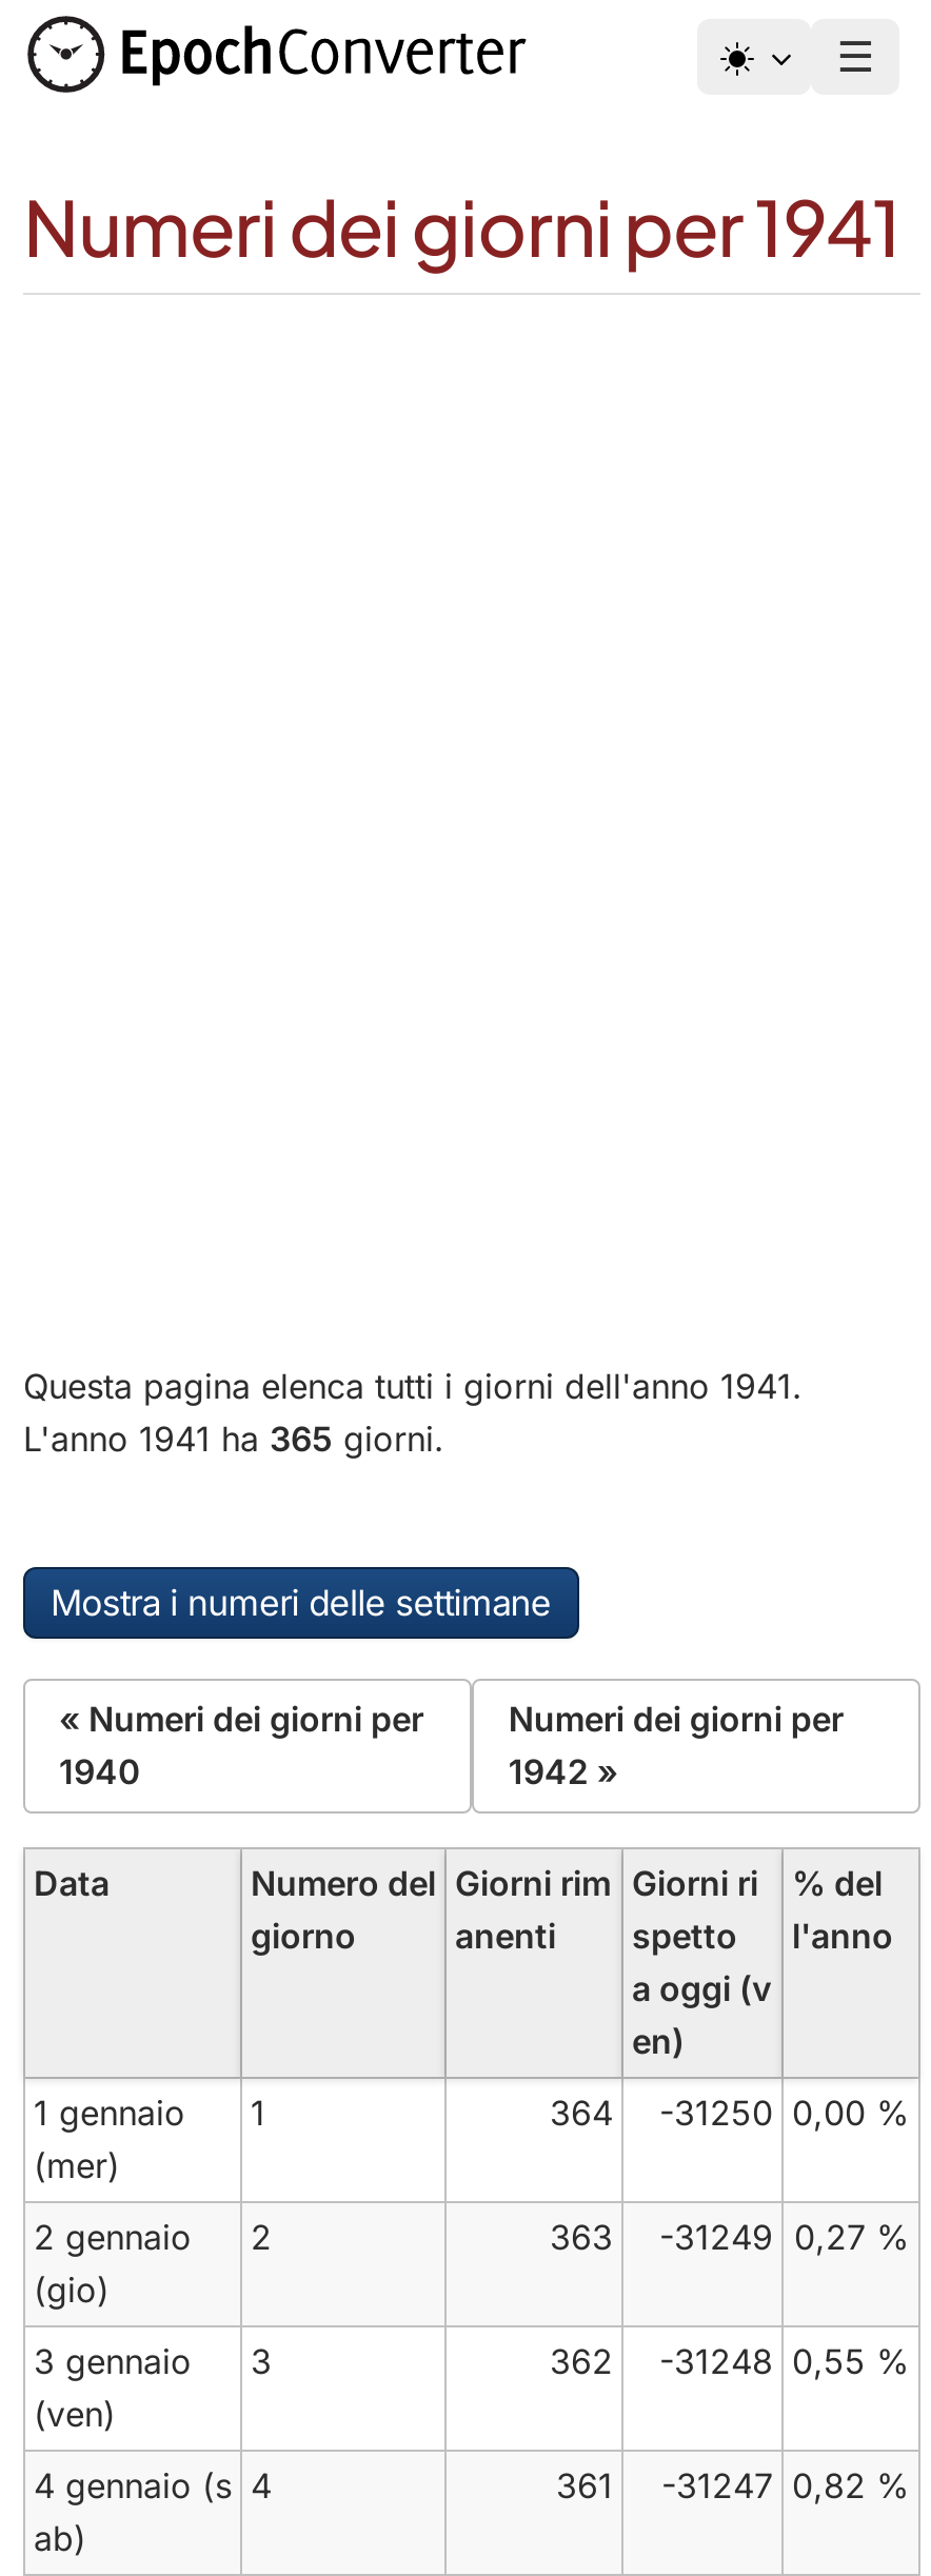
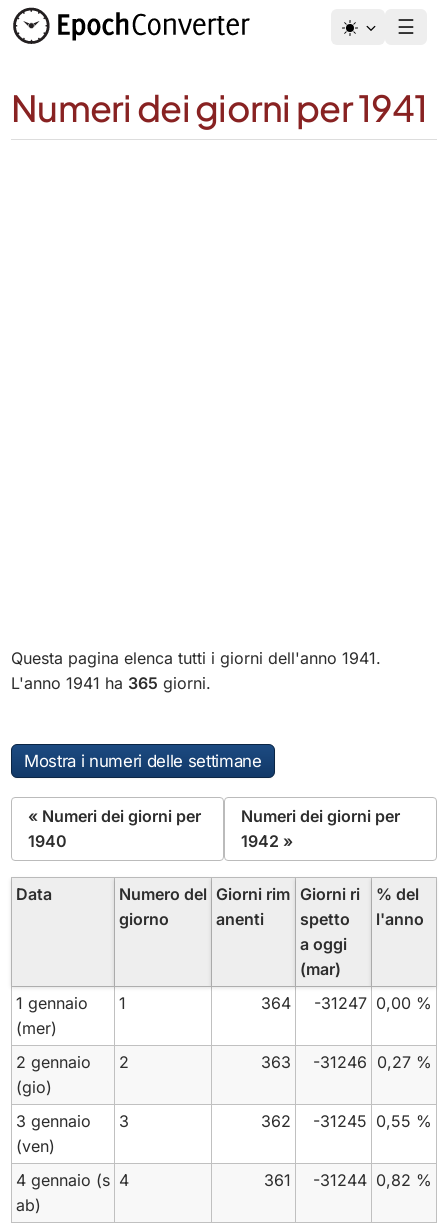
- a oggi (v
- en)
+ a oggi
+ (mar)

- 364 -31250 0,00 %
+ 364 -31247 0,00 %

- 363 -31249 0,27 %
+ 363 -31246 0,27 %

- 362 -31248 0,55 %
+ 362 -31245 0,55 %

- 361 -31247 0,82 %
+ 361 -31244 0,82 %
